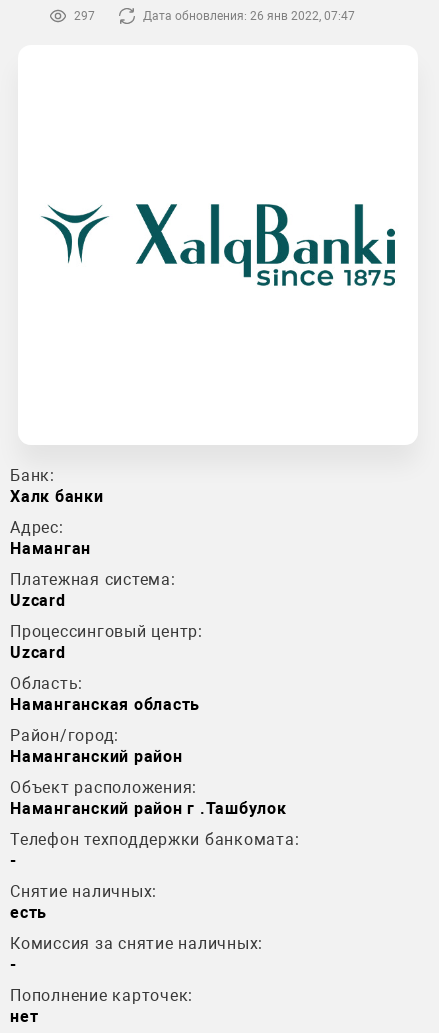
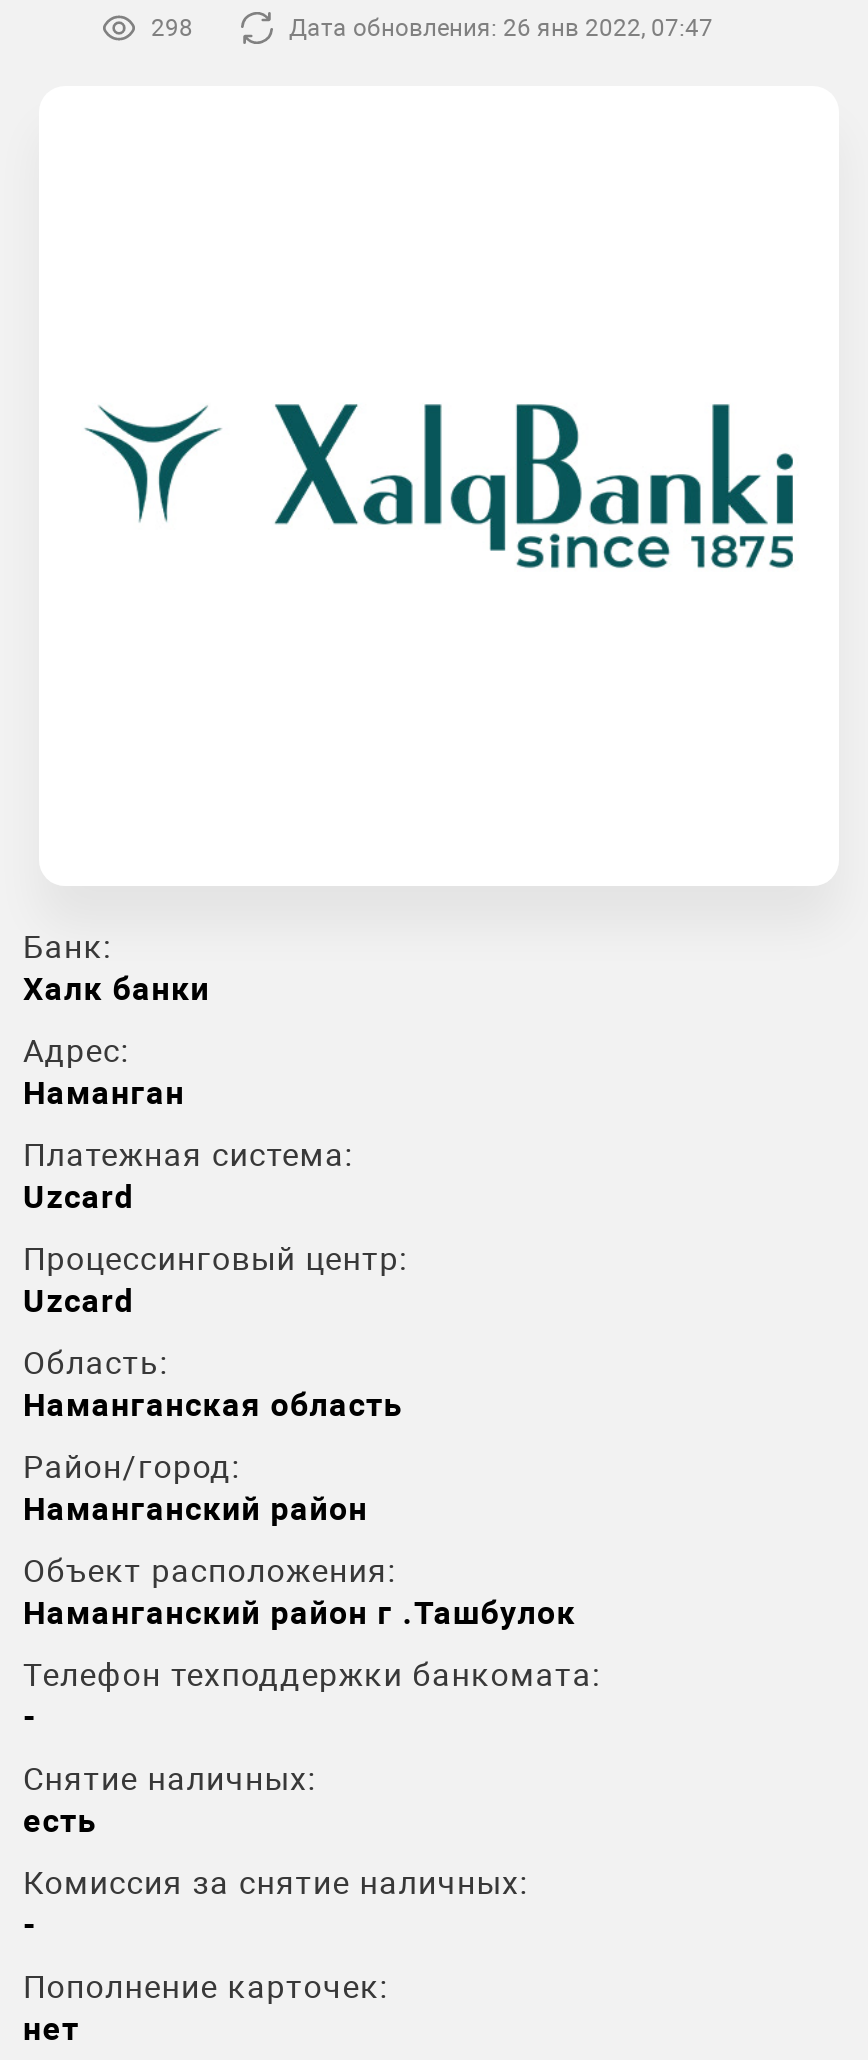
- 297
+ 298
